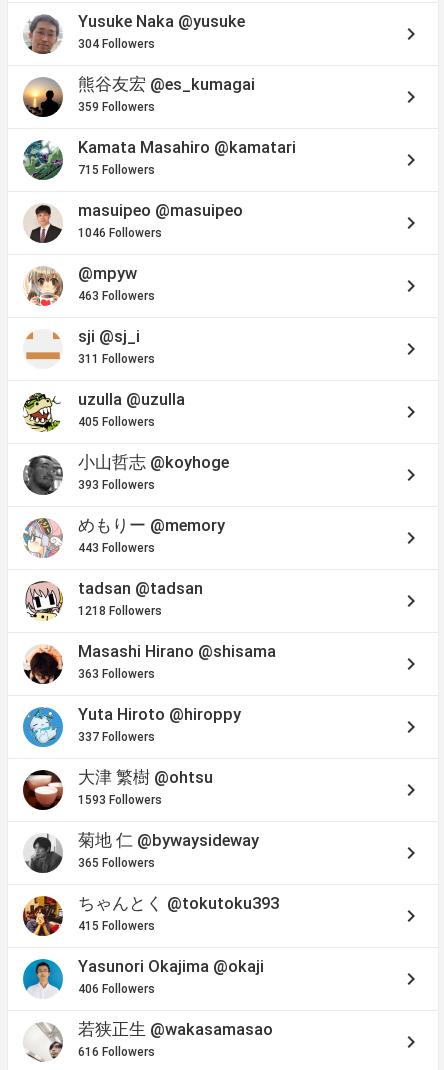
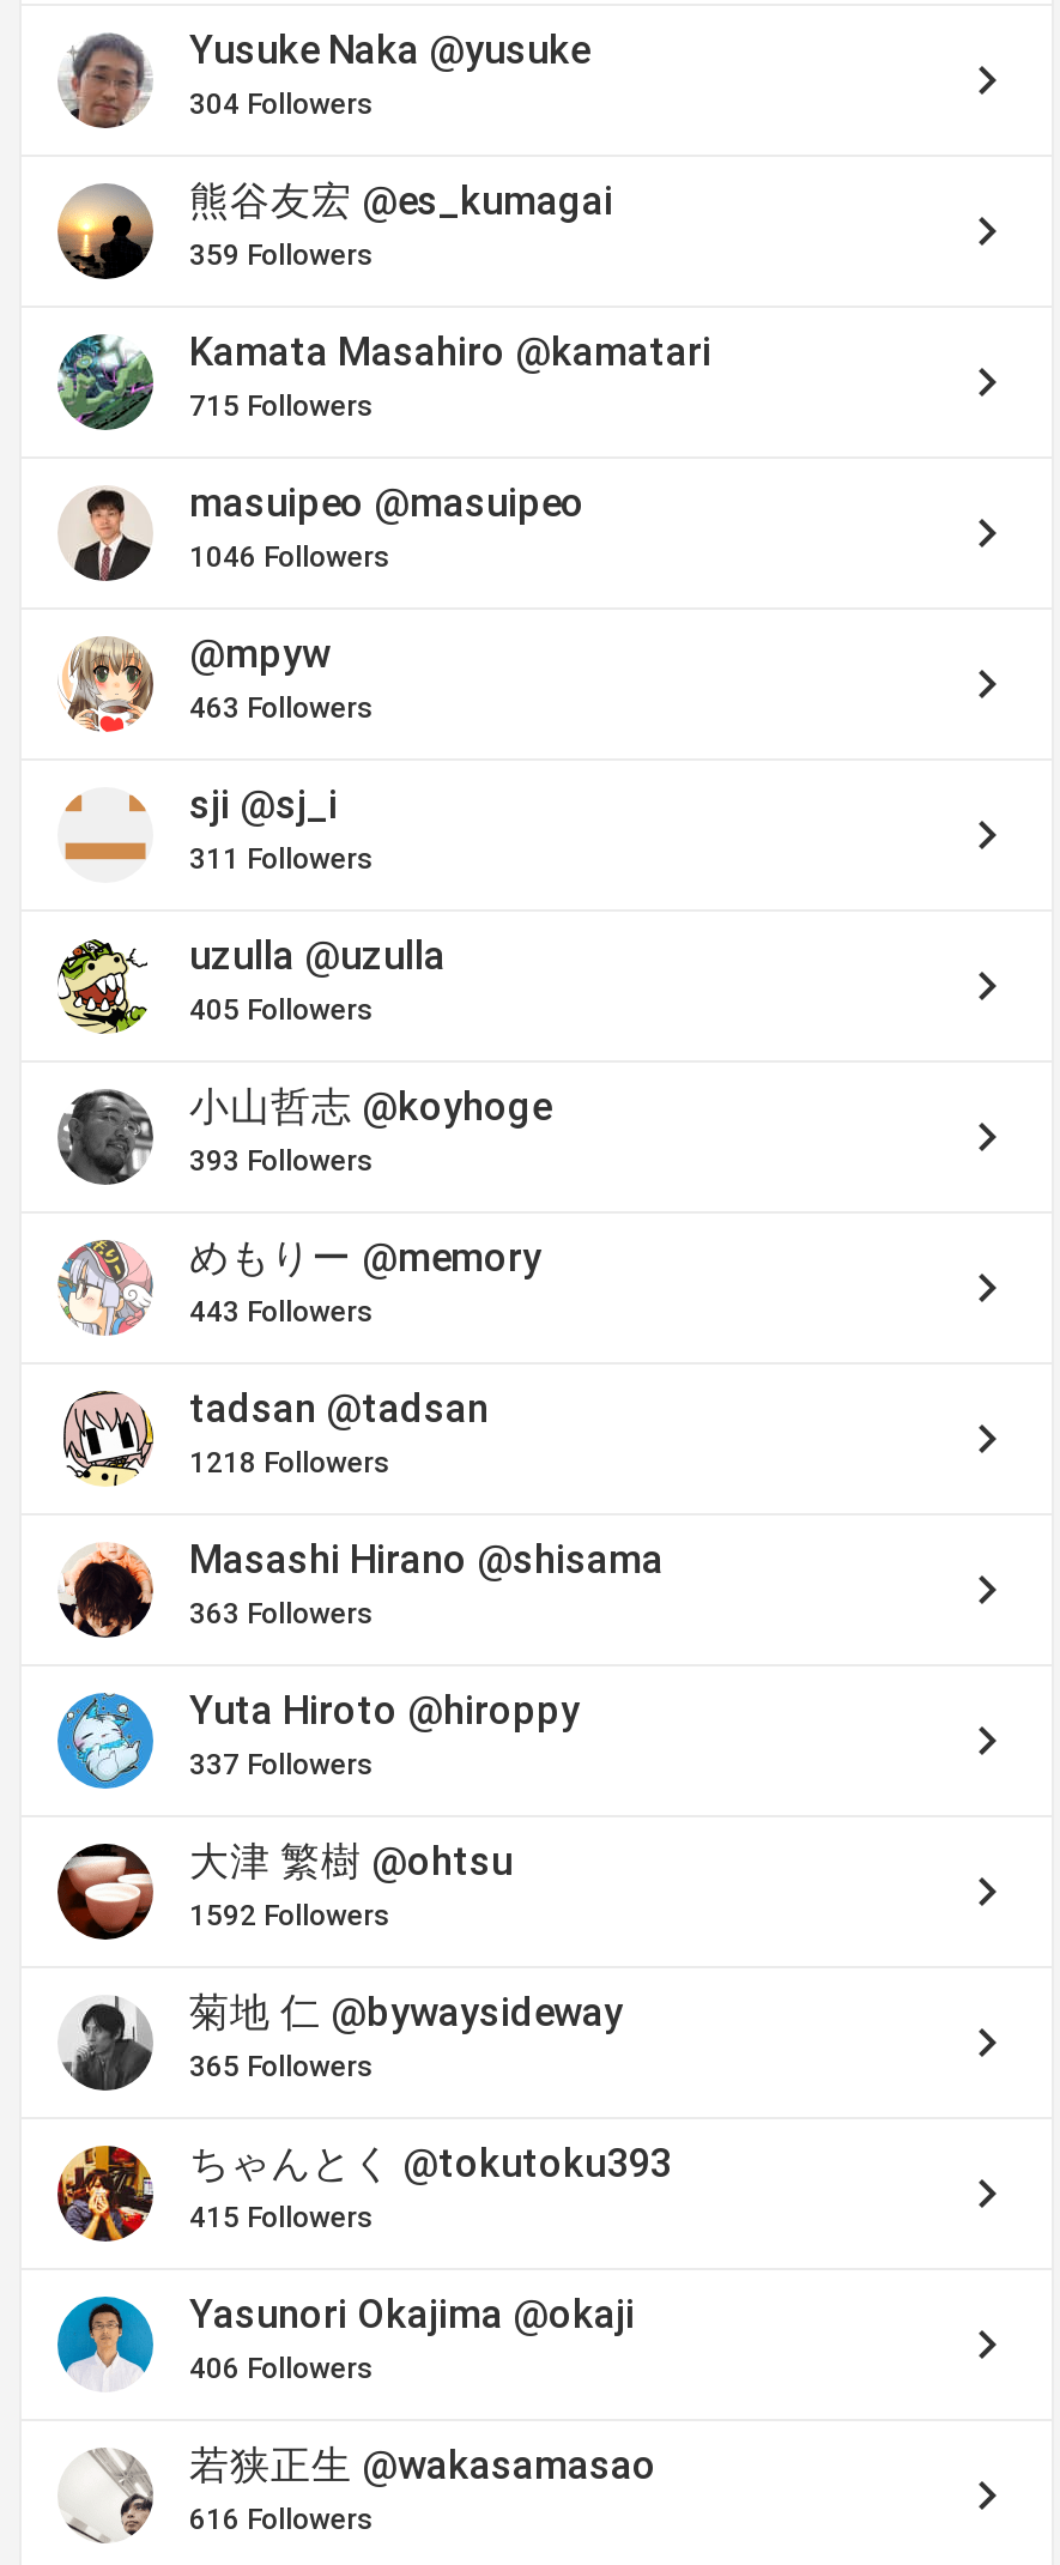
- 1593 Followers
+ 1592 Followers
